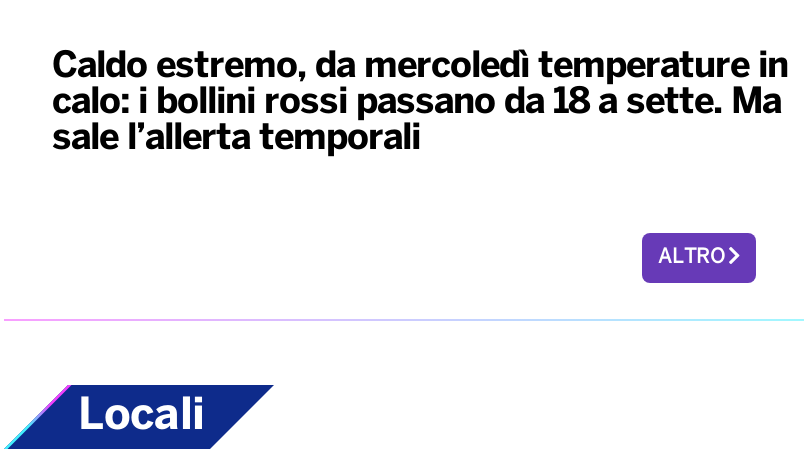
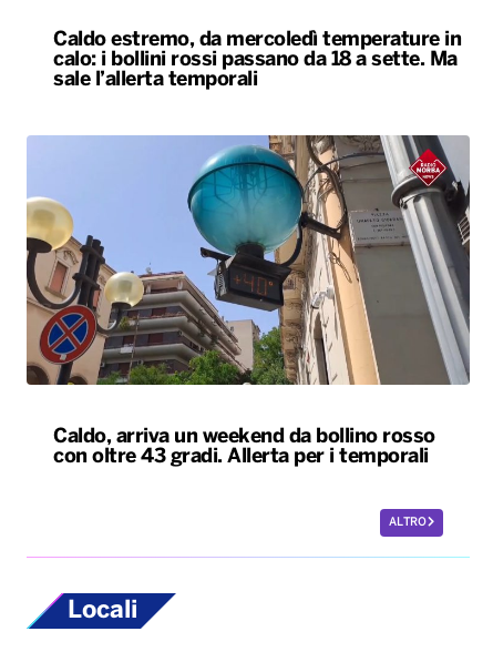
+ [image]
+ Caldo, arriva un weekend da bollino rosso
+ con oltre 43 gradi. Allerta per i temporali
